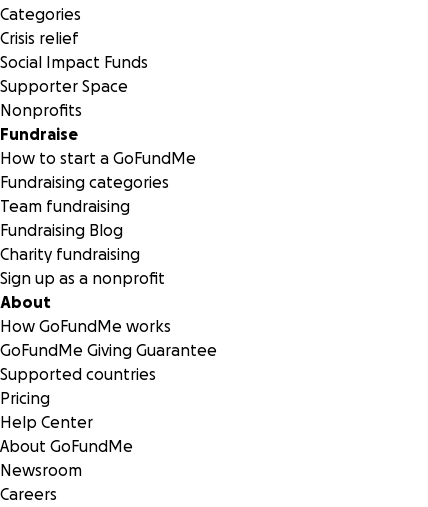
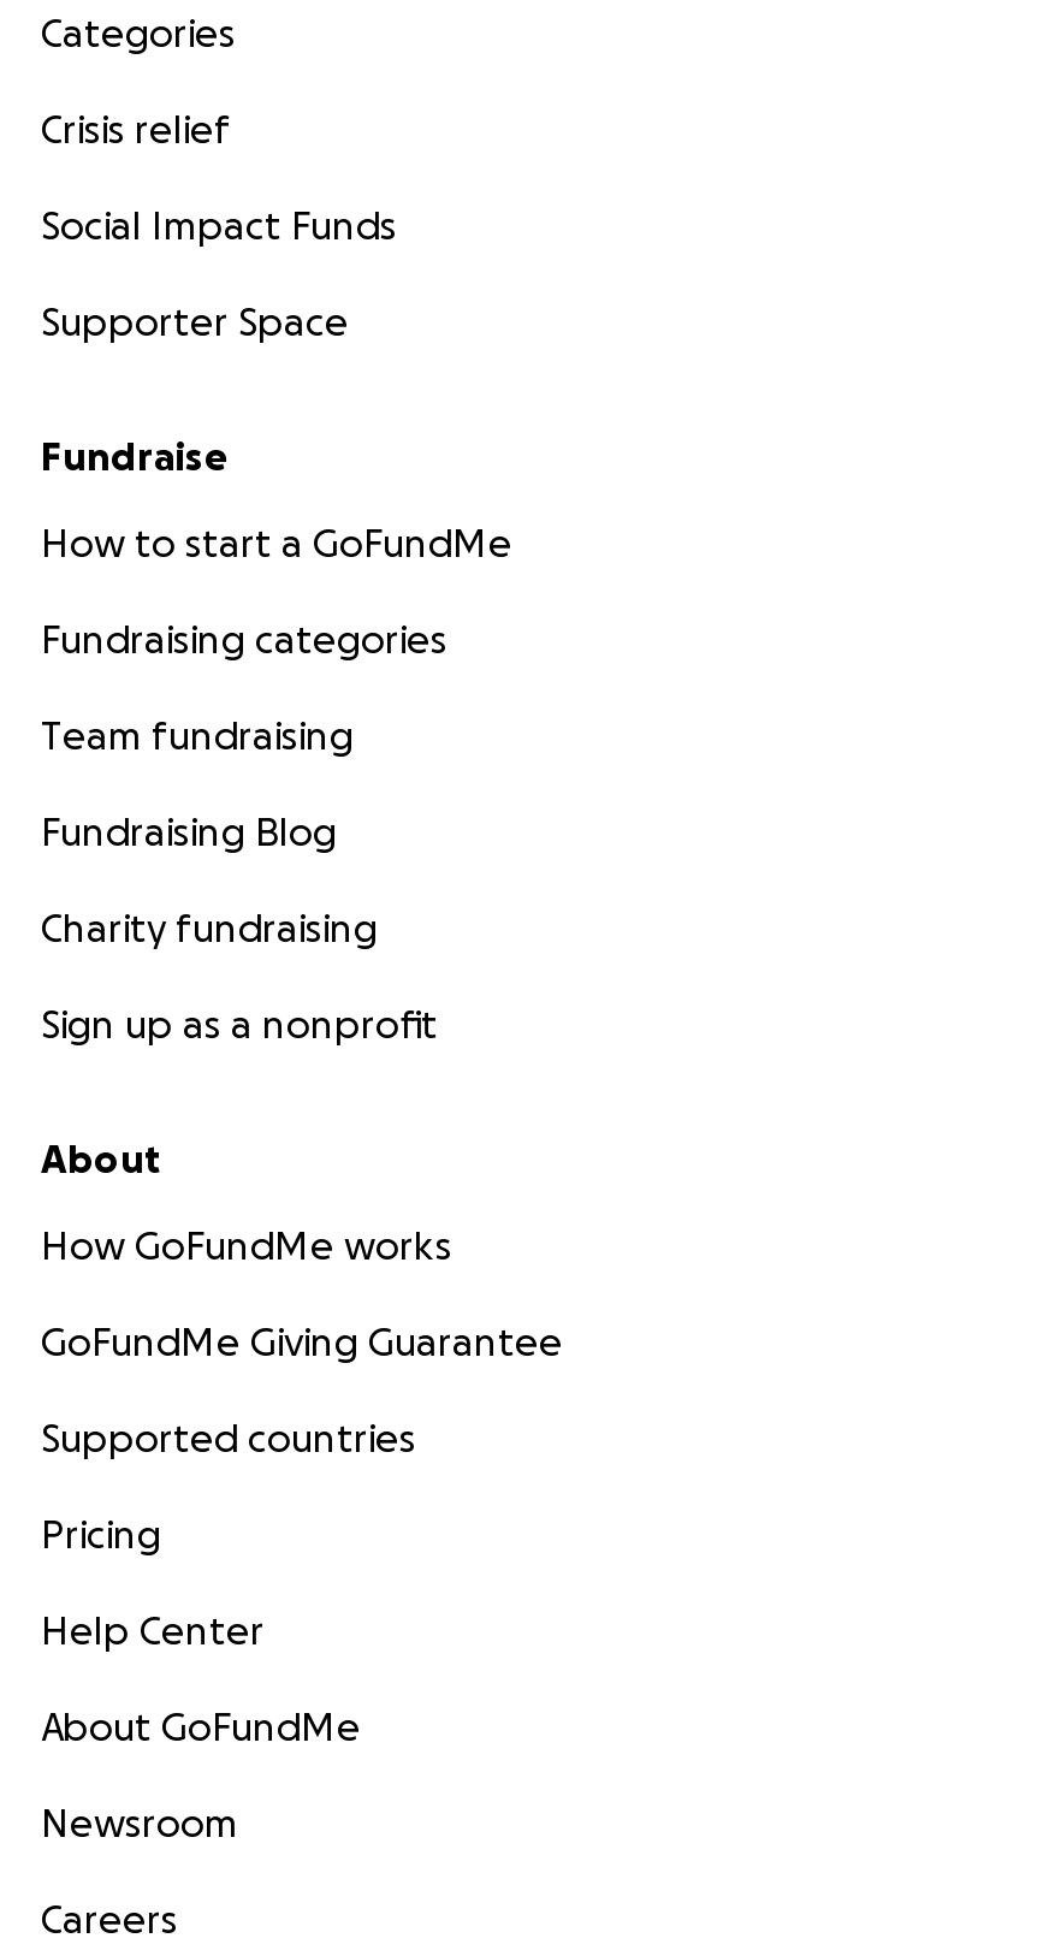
- Nonprofits
